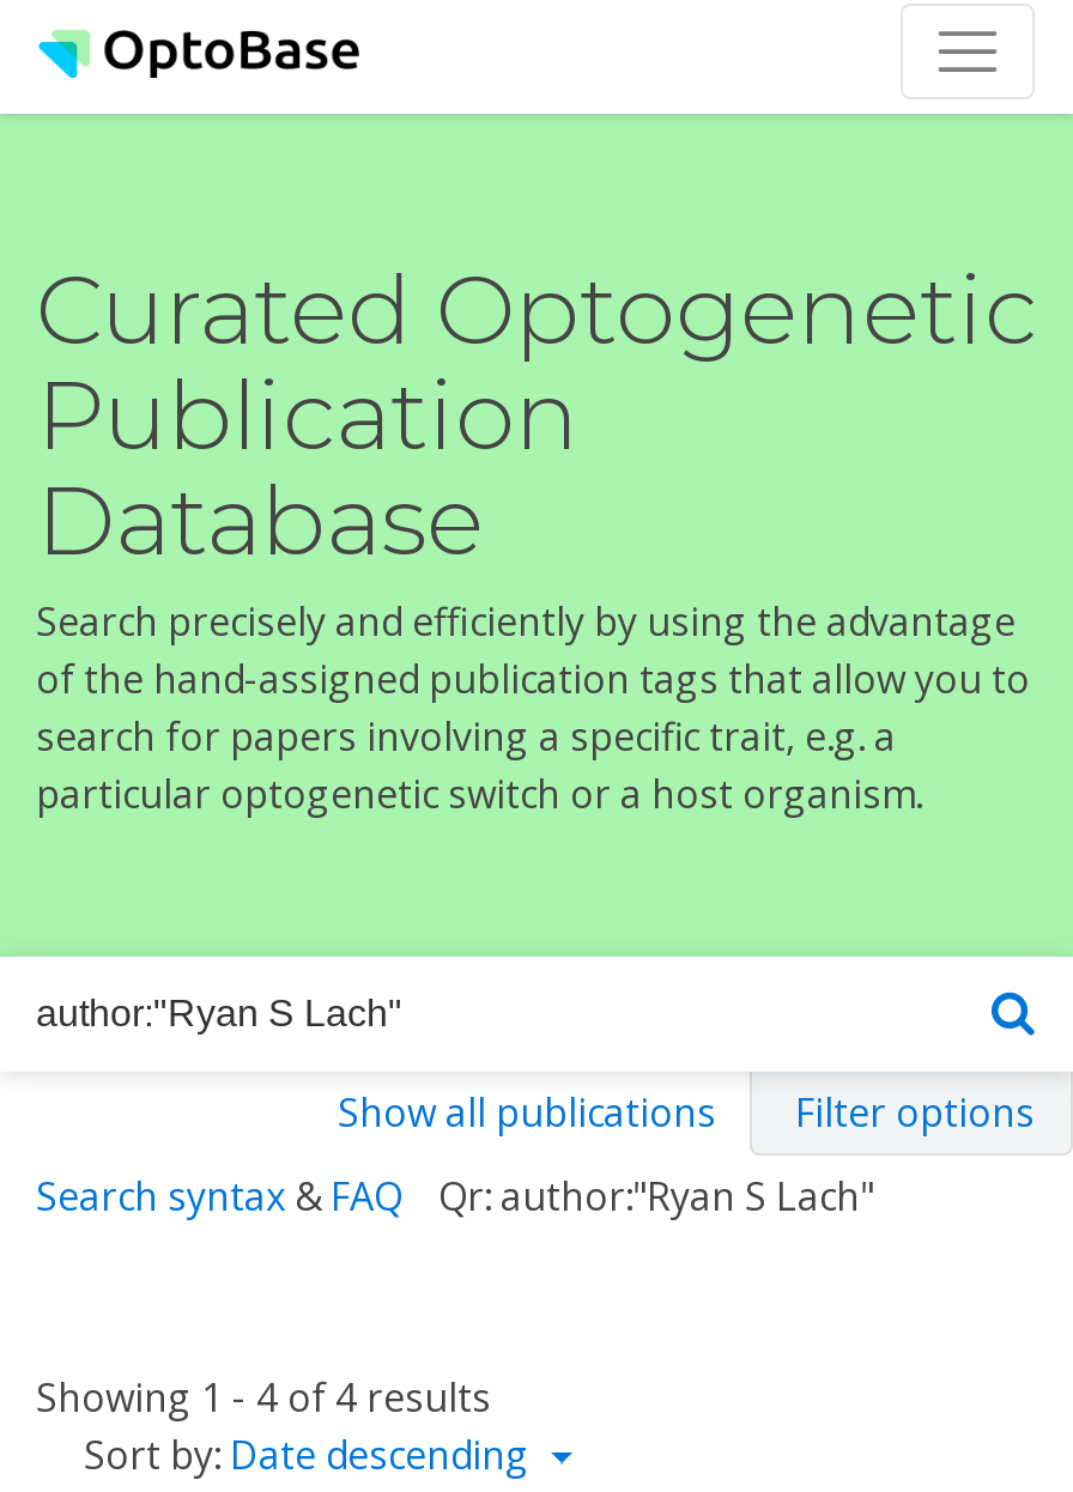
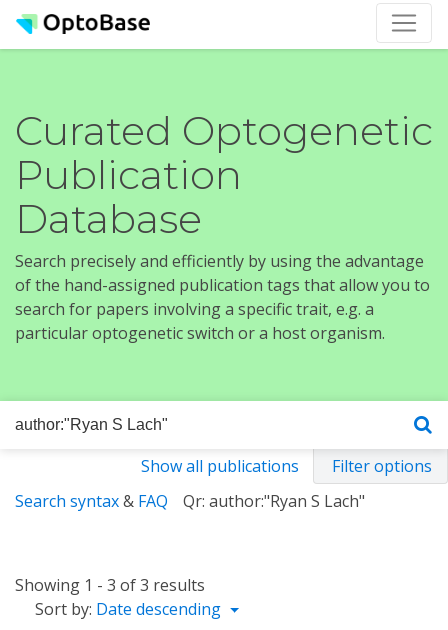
- Showing 1 - 4 of 4 results
+ Showing 1 - 3 of 3 results
